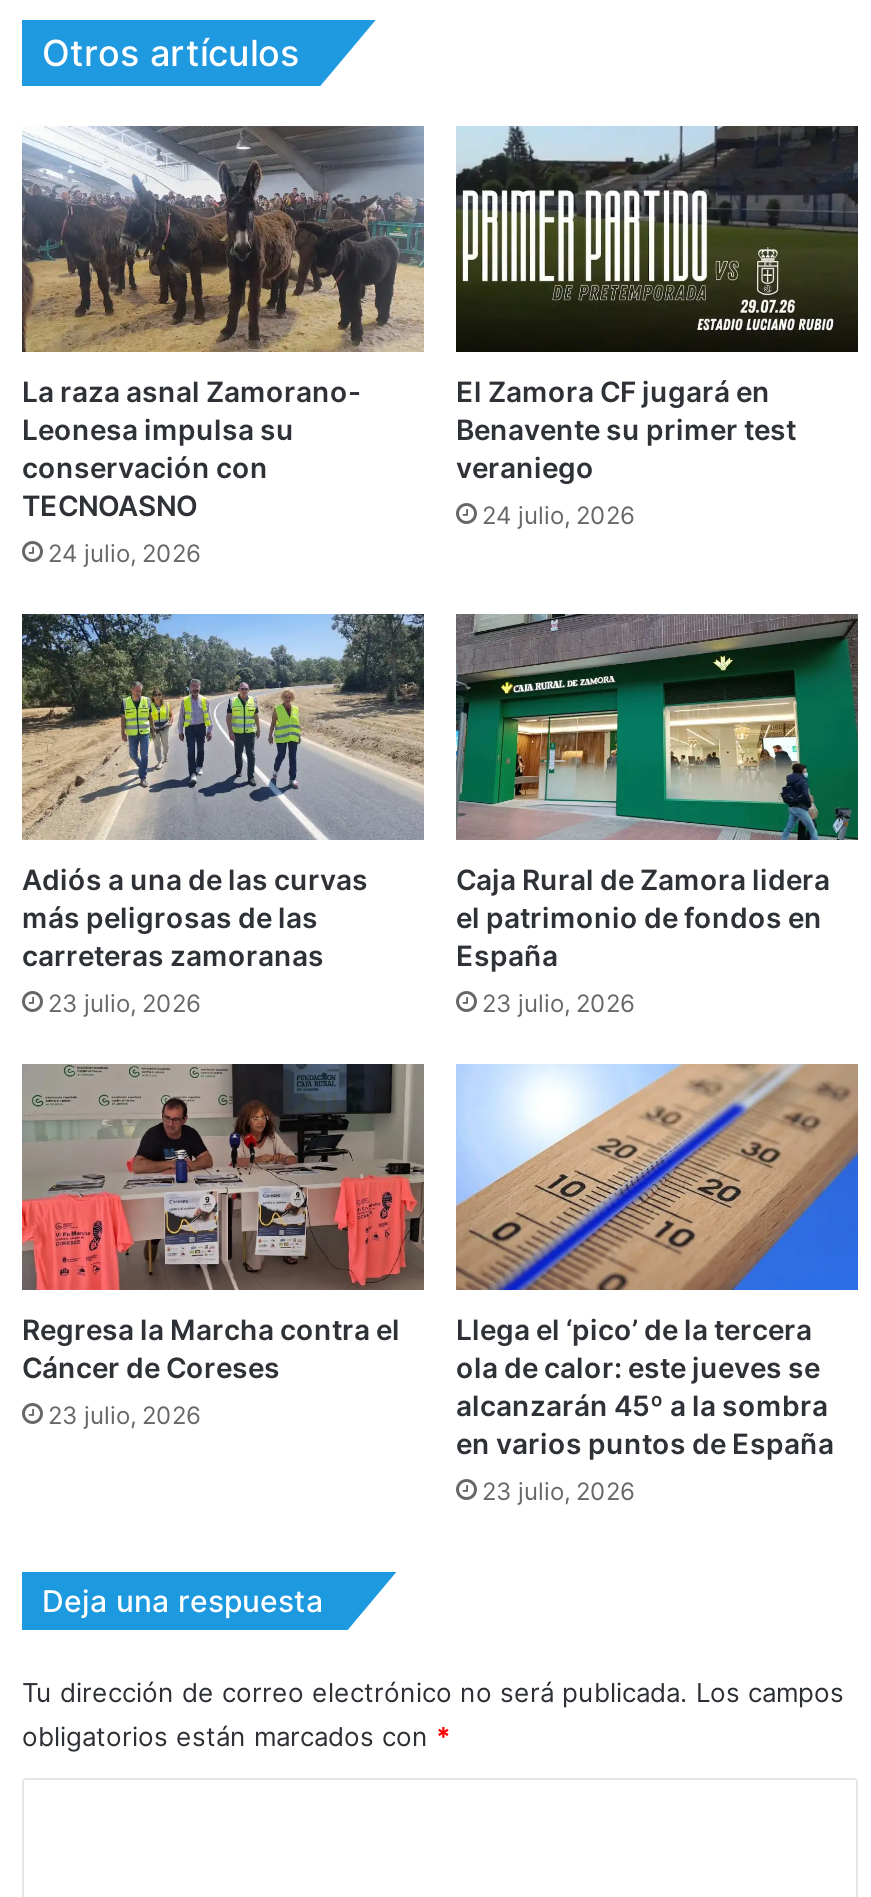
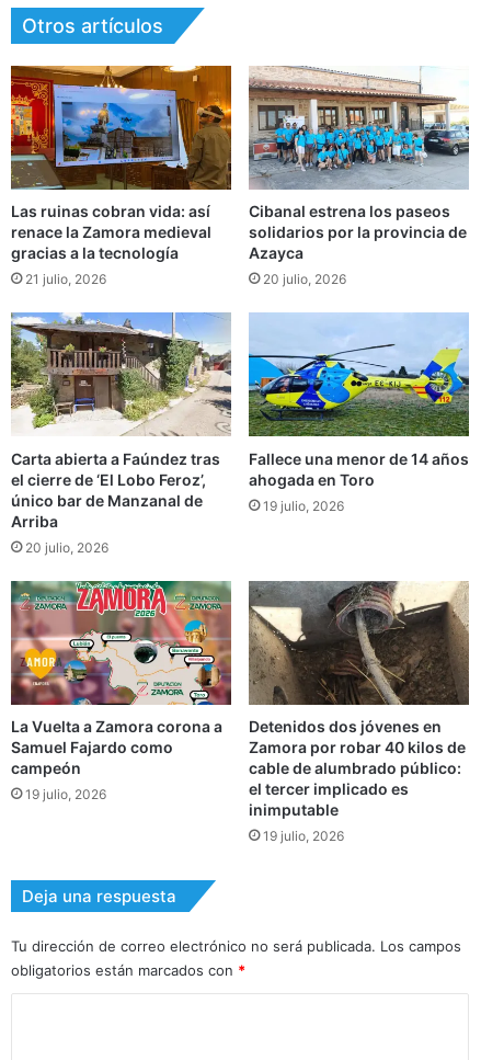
- [image]
- La raza asnal Zamorano-
- Leonesa impulsa su
- conservación con
- TECNOASNO
+ [image]
+ Las ruinas cobran vida: así
+ renace la Zamora medieval
+ gracias a la tecnología

- [image]
- El Zamora CF jugará en
- Benavente su primer test
- veraniego
+ [image]
+ Cibanal estrena los paseos
+ solidarios por la provincia de
+ Azayca

- 24 julio, 2026
+ 20 julio, 2026

- 24 julio, 2026
+ 21 julio, 2026

- [image]
+ [image]

- [image]
+ [image]

- Adiós a una de las curvas
- más peligrosas de las
- carreteras zamoranas
+ Carta abierta a Faúndez tras
+ el cierre de ‘El Lobo Feroz’,
+ único bar de Manzanal de
+ Arriba

- Caja Rural de Zamora lidera
- el patrimonio de fondos en
- España
+ Fallece una menor de 14 años
+ ahogada en Toro

- 23 julio, 2026
+ 20 julio, 2026

- 23 julio, 2026
+ 19 julio, 2026

- [image]
- Regresa la Marcha contra el
- Cáncer de Coreses
+ [image]
+ La Vuelta a Zamora corona a
+ Samuel Fajardo como
+ campeón

- [image]
- Llega el ‘pico’ de la tercera
- ola de calor: este jueves se
- alcanzarán 45º a la sombra
- en varios puntos de España
+ [image]
+ Detenidos dos jóvenes en
+ Zamora por robar 40 kilos de
+ cable de alumbrado público:
+ el tercer implicado es
+ inimputable

- 23 julio, 2026
+ 19 julio, 2026

- 23 julio, 2026
+ 19 julio, 2026
